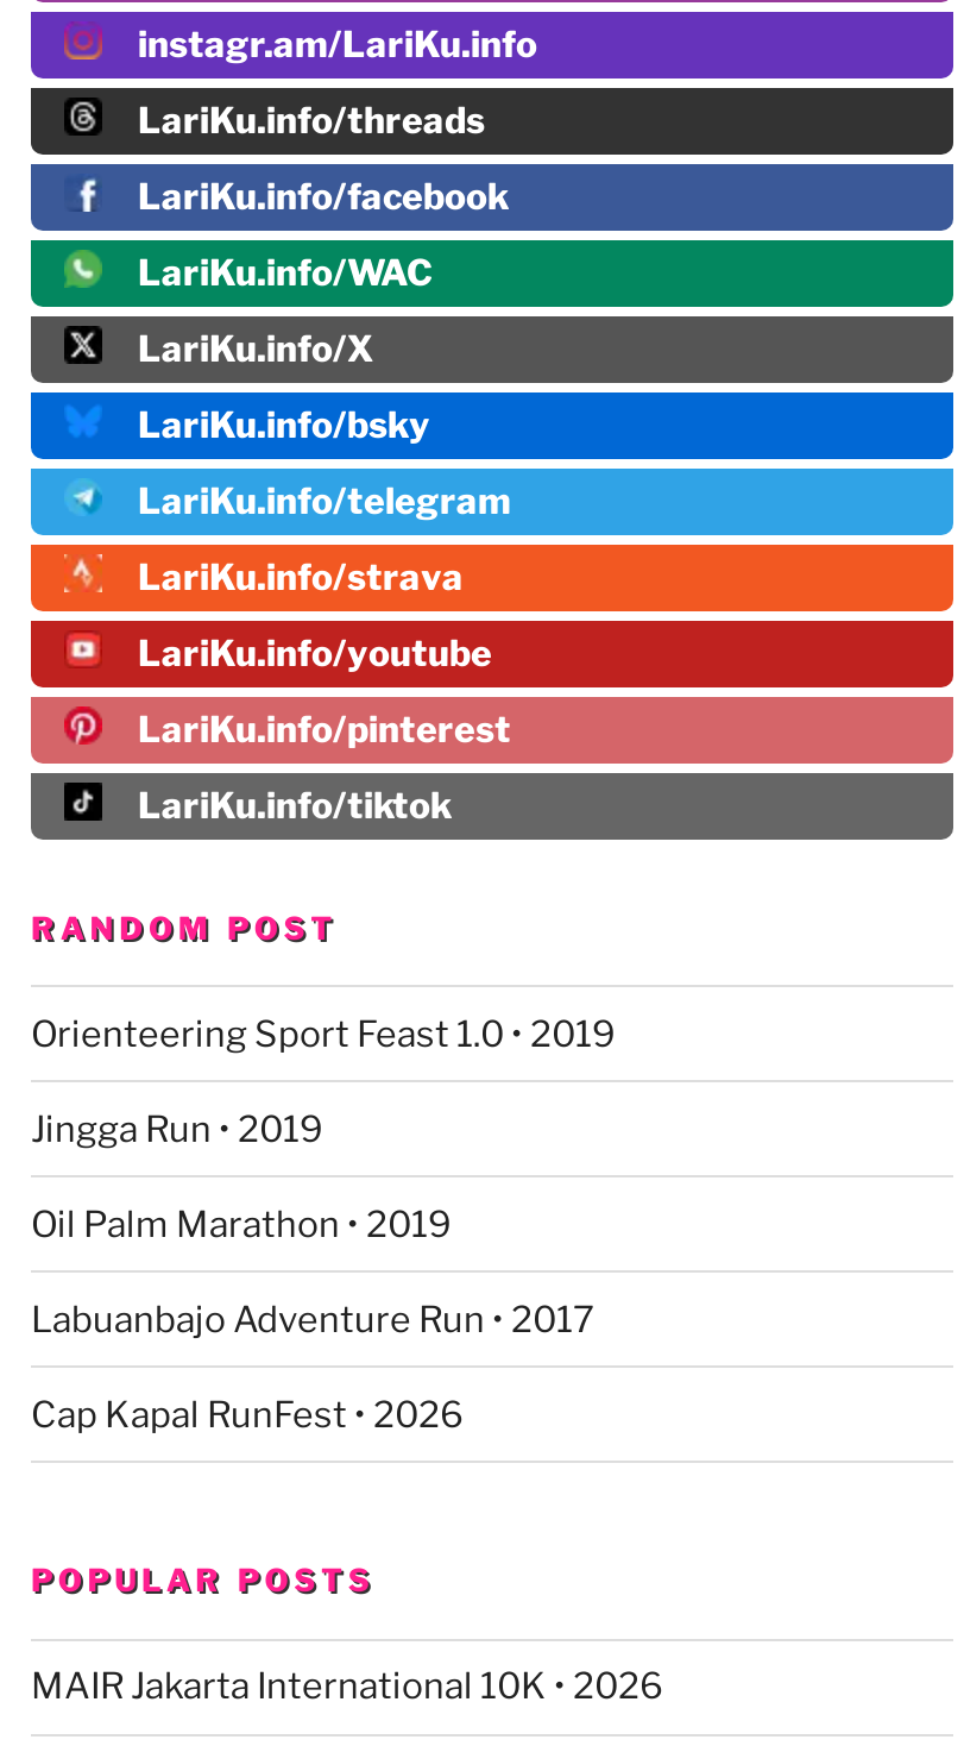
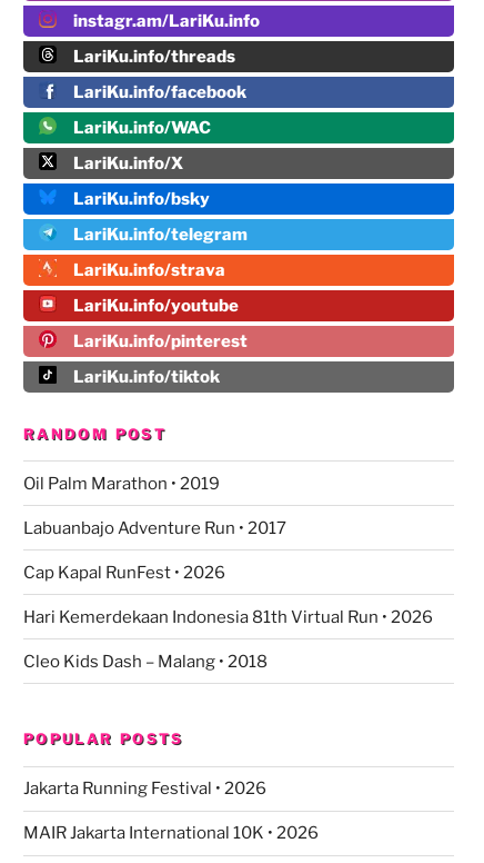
- Orienteering Sport Feast 1.0 • 2019
- Jingga Run • 2019

moved up: Oil Palm Marathon • 2019 | Labuanbajo Adventure Run • 2017 | Cap Kapal RunFest • 2026

+ Hari Kemerdekaan Indonesia 81th Virtual Run • 2026
+ Cleo Kids Dash – Malang • 2018

+ Jakarta Running Festival • 2026
